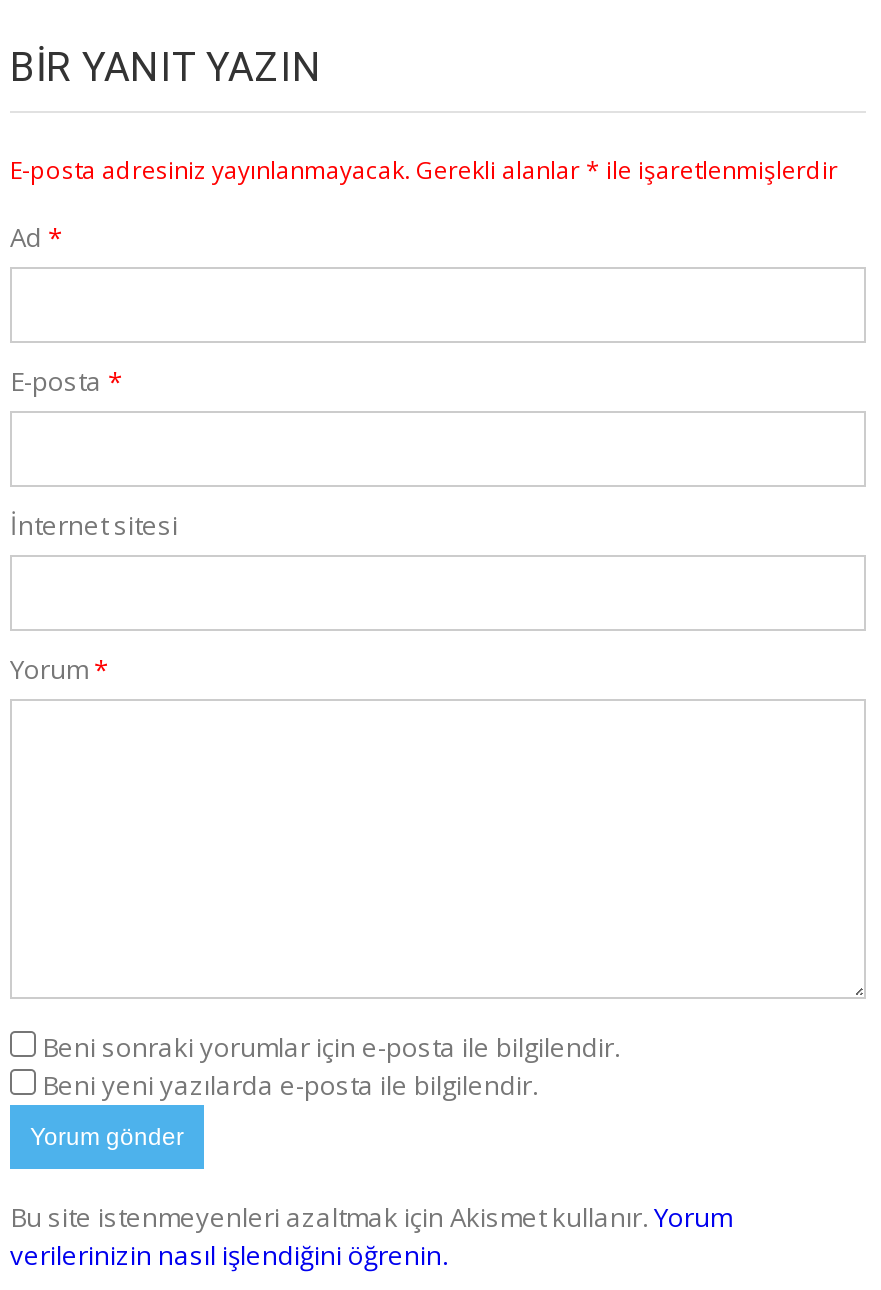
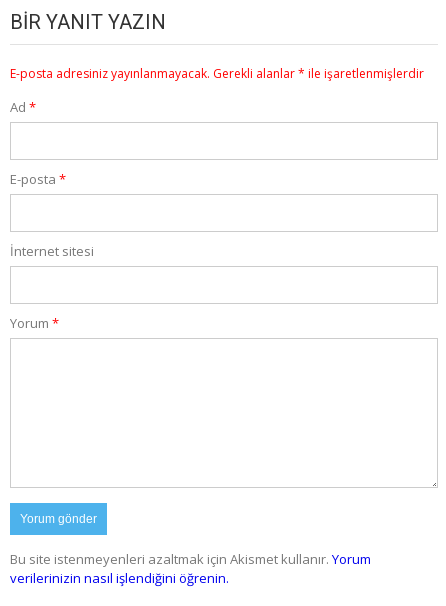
- Beni sonraki yorumlar için e-posta ile bilgilendir.
- Beni yeni yazılarda e-posta ile bilgilendir.
